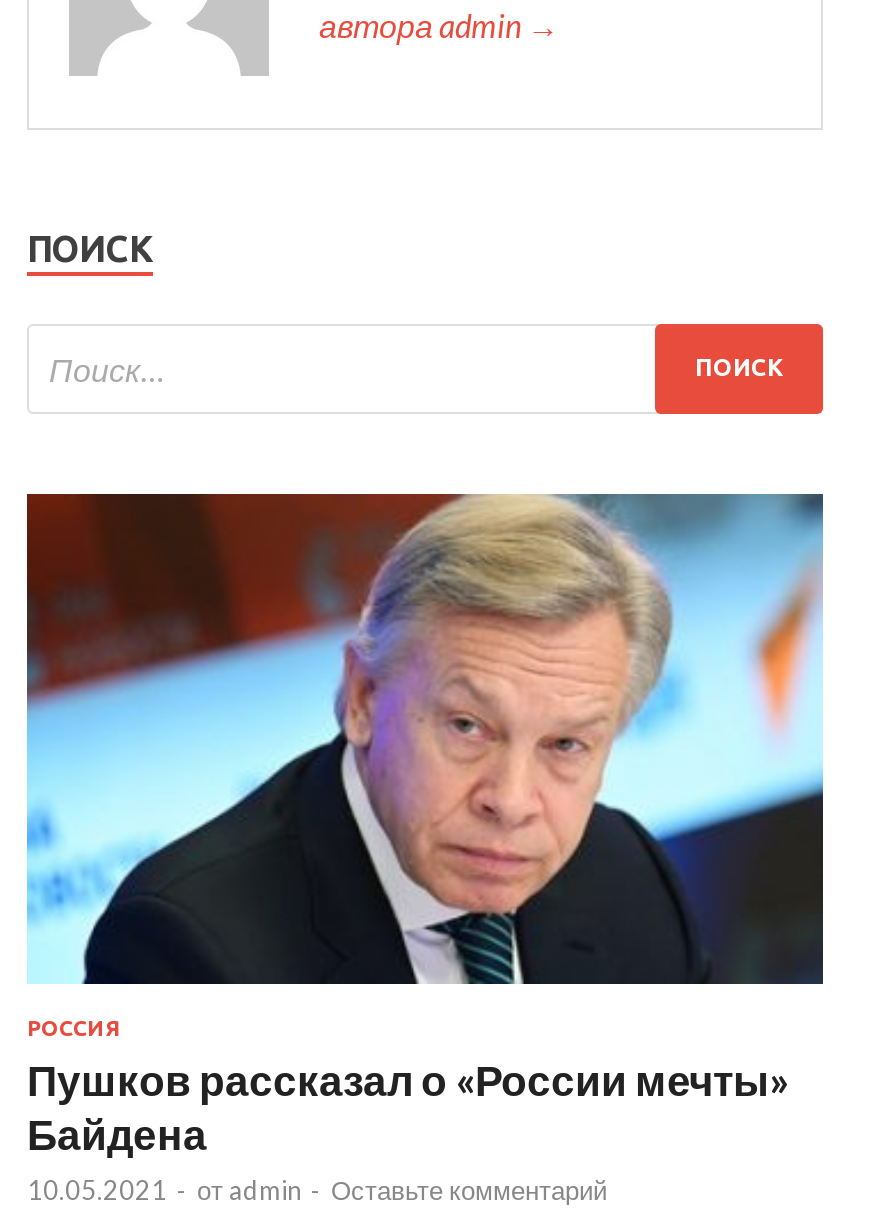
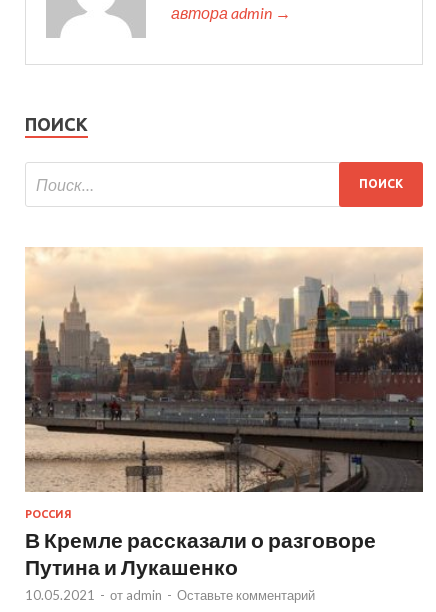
- [image]
- Пушков рассказал о «России мечты»
- Байдена
+ [image]
+ В Кремле рассказали о разговоре
+ Путина и Лукашенко
